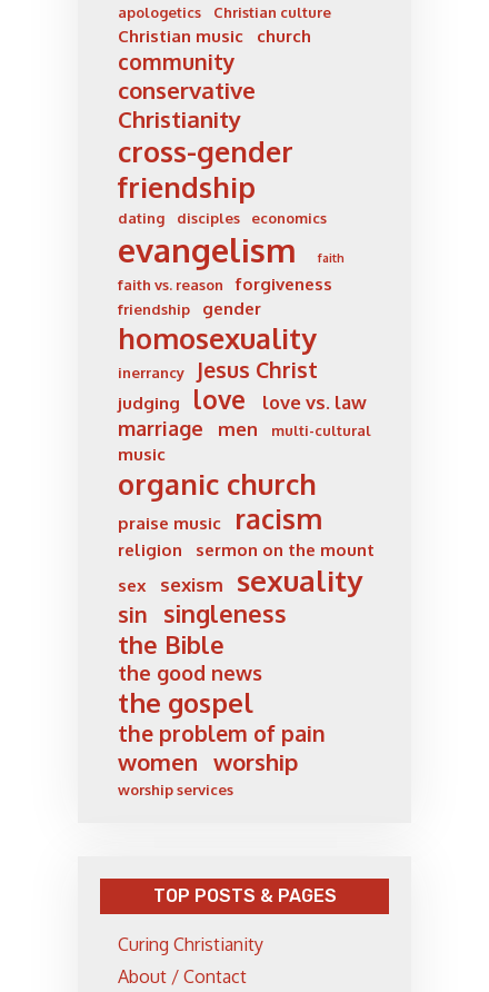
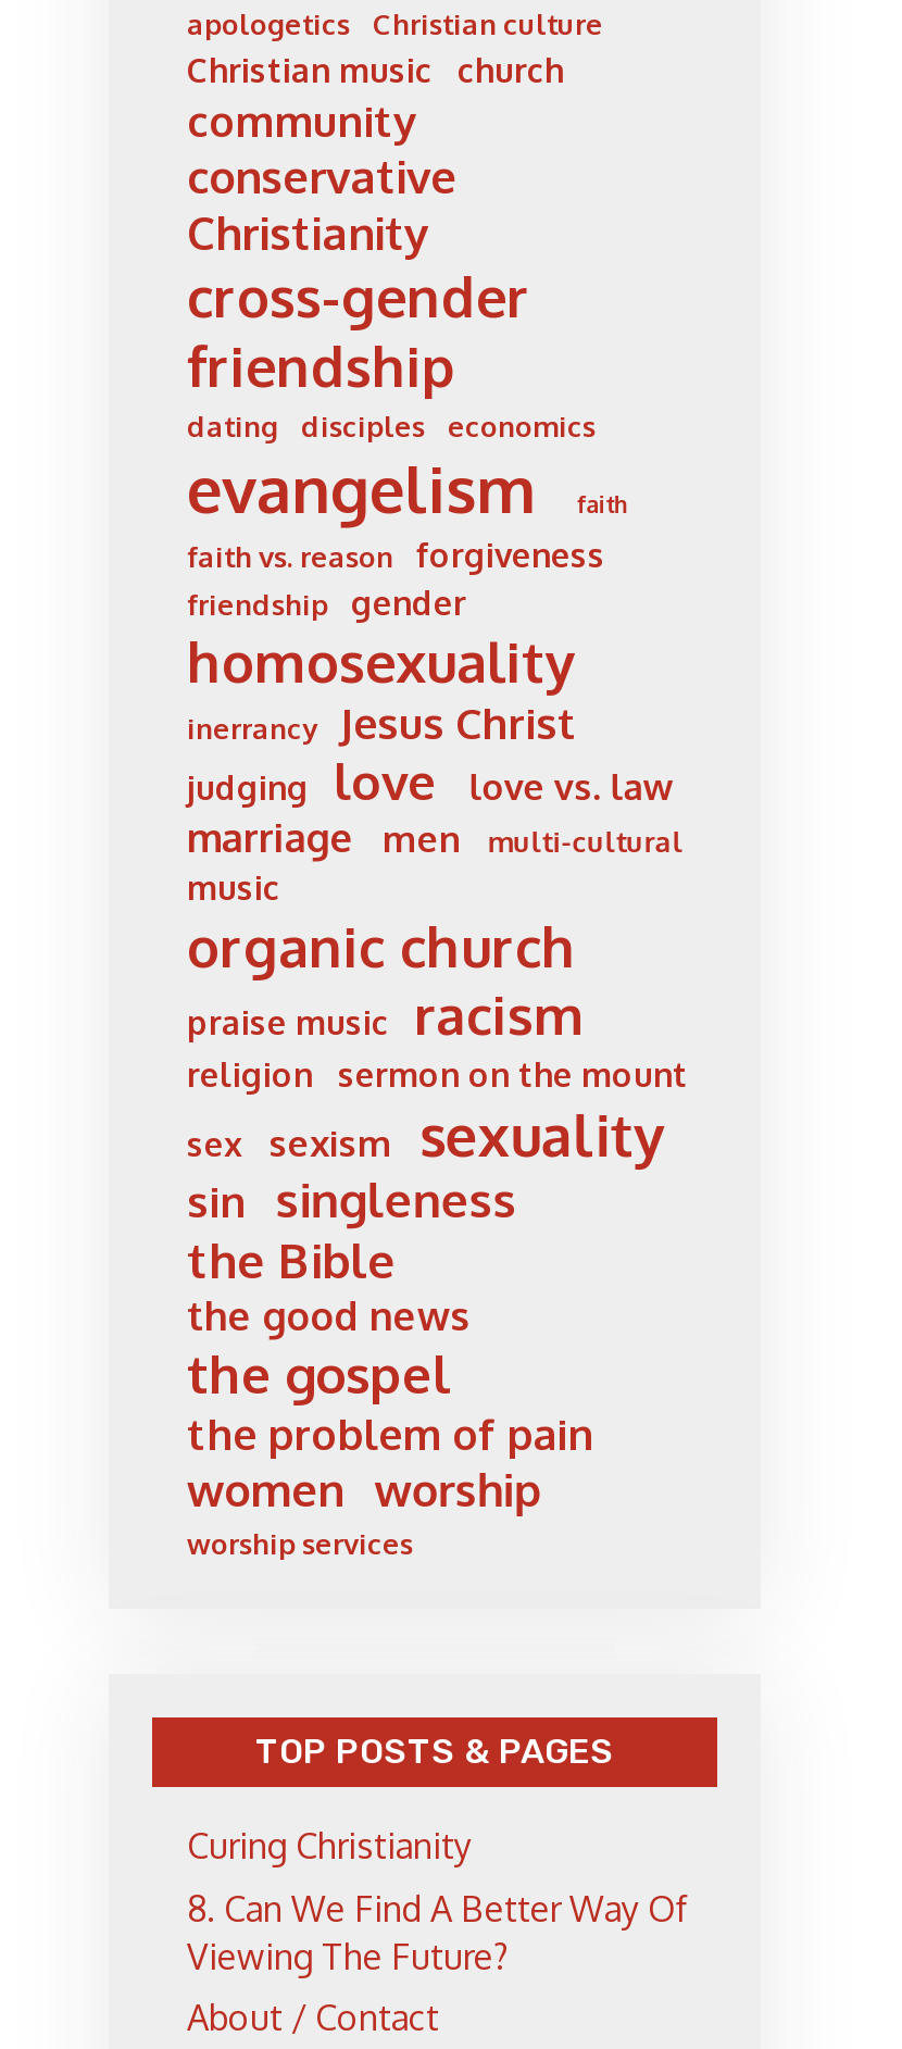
+ 8. Can We Find A Better Way Of
+ Viewing The Future?
